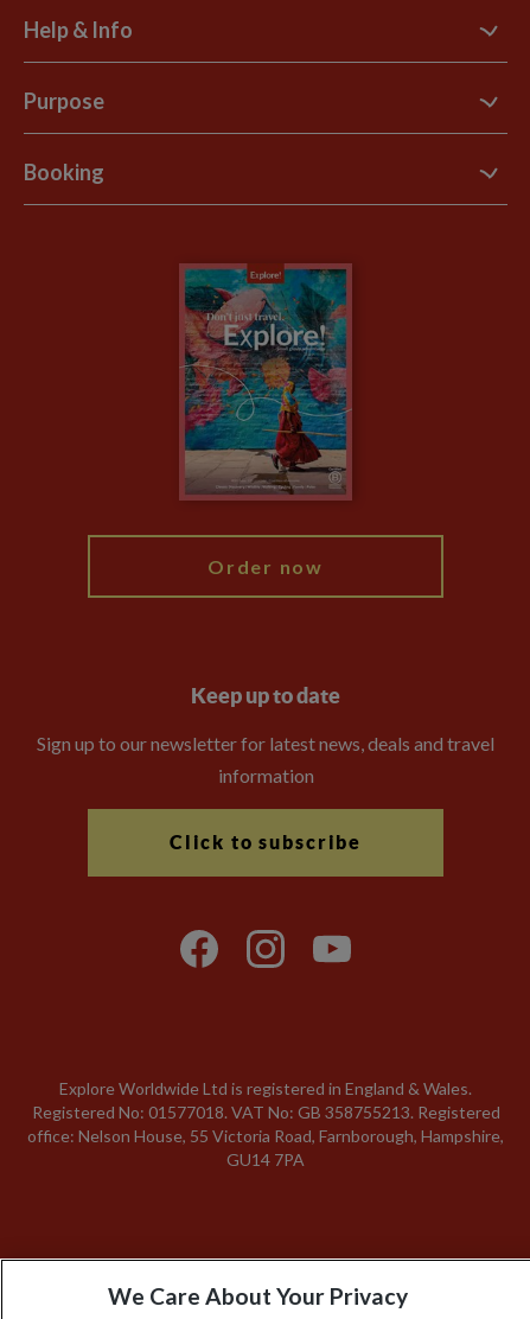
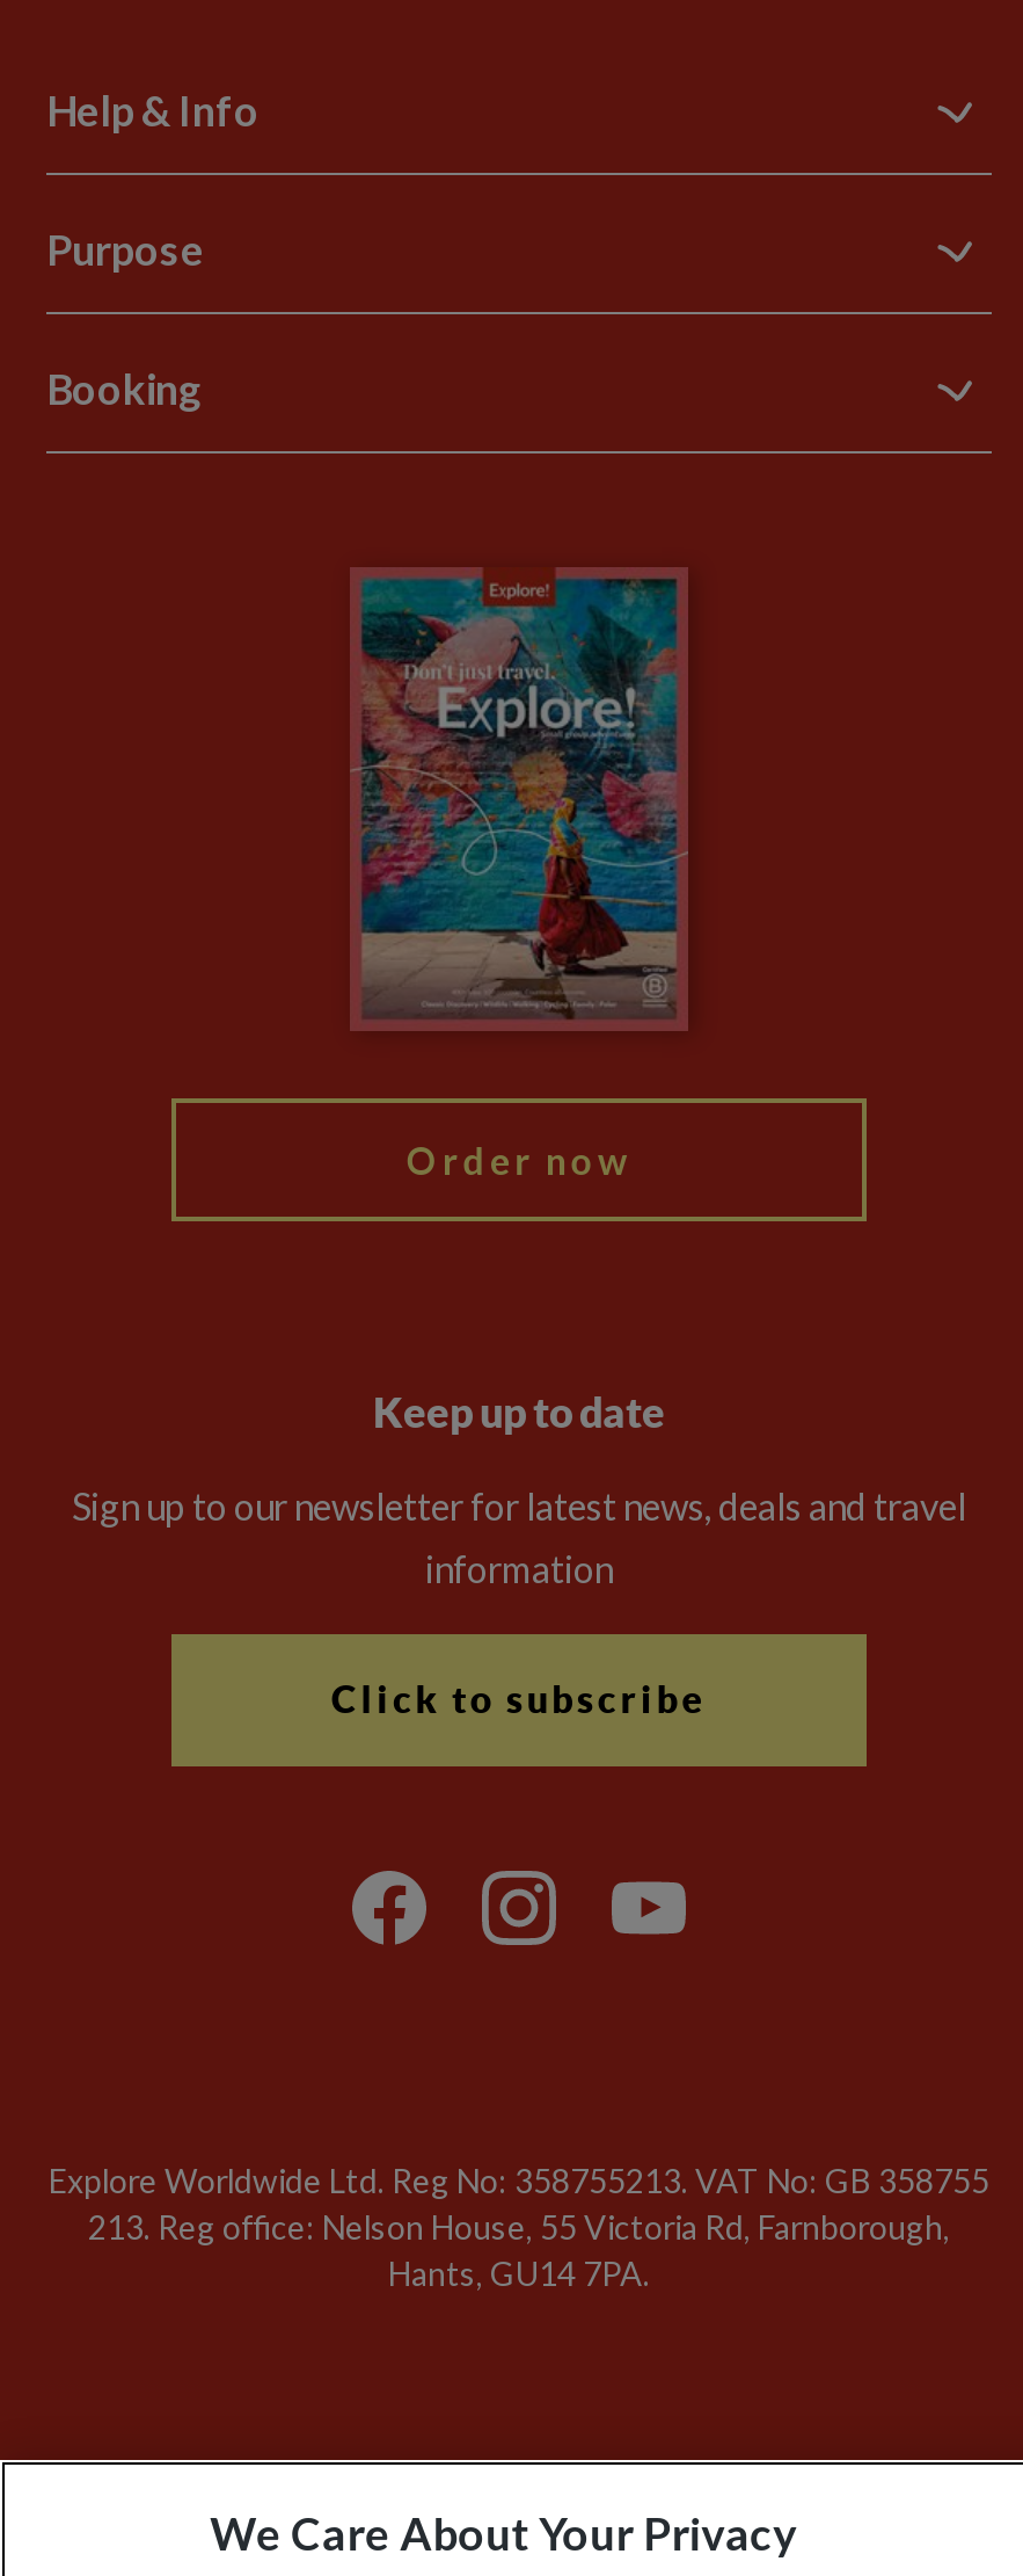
- Explore Worldwide Ltd is registered in England & Wales.
- Registered No: 01577018. VAT No: GB 358755213. Registered
- office: Nelson House, 55 Victoria Road, Farnborough, Hampshire,
- GU14 7PA
+ Explore Worldwide Ltd. Reg No: 358755213. VAT No: GB 358755
+ 213. Reg office: Nelson House, 55 Victoria Rd, Farnborough,
+ Hants, GU14 7PA.
